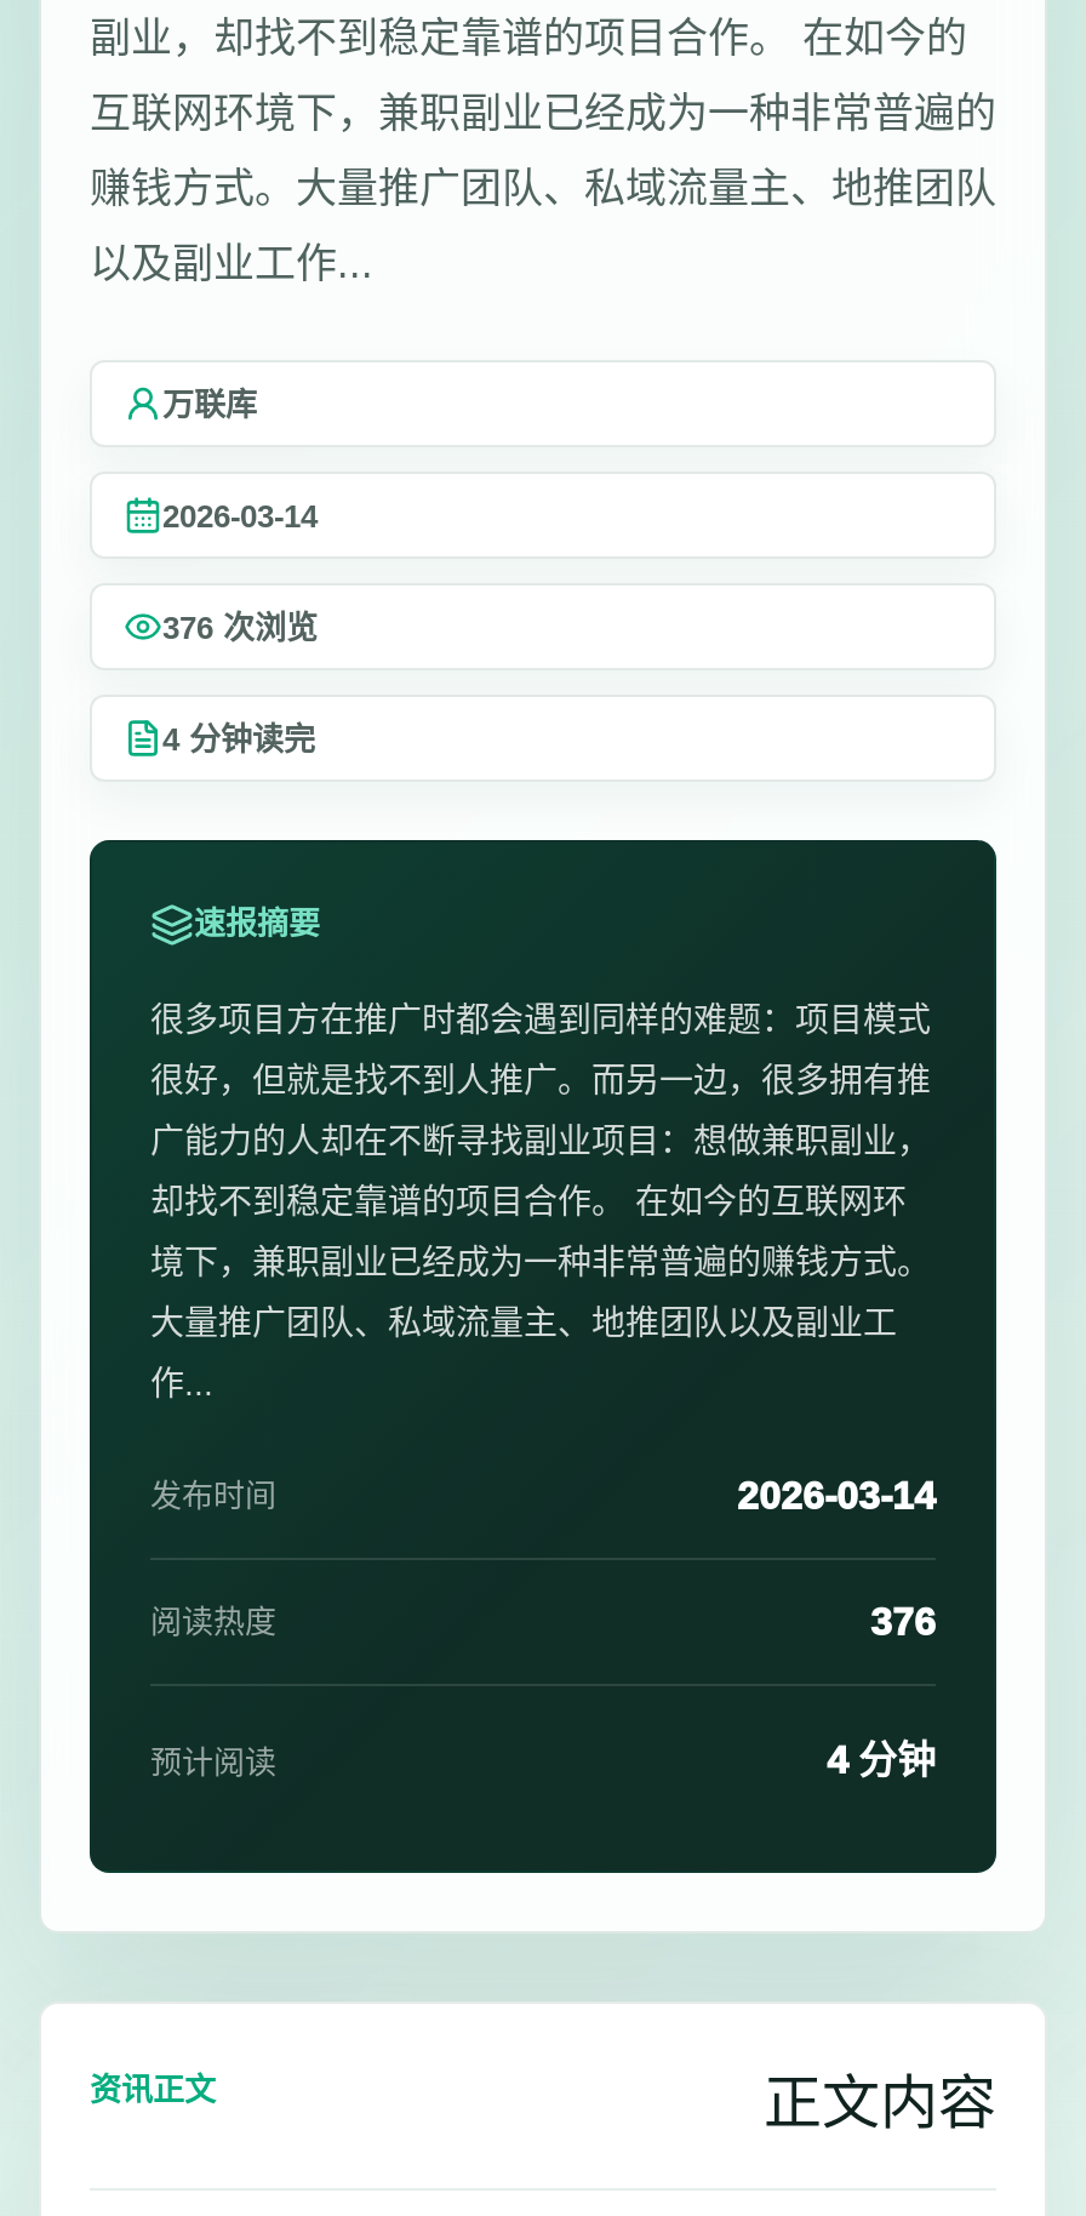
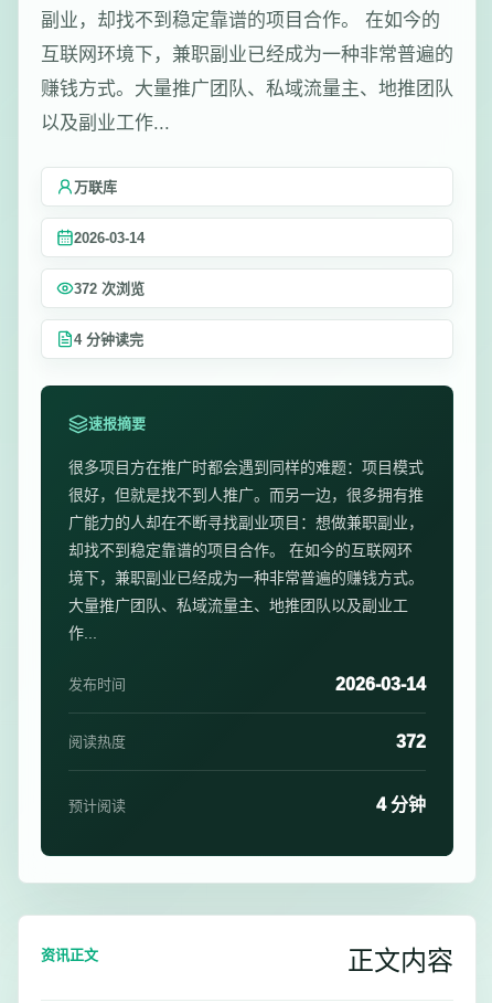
- 376次浏览
+ 372次浏览

- 376
+ 372
